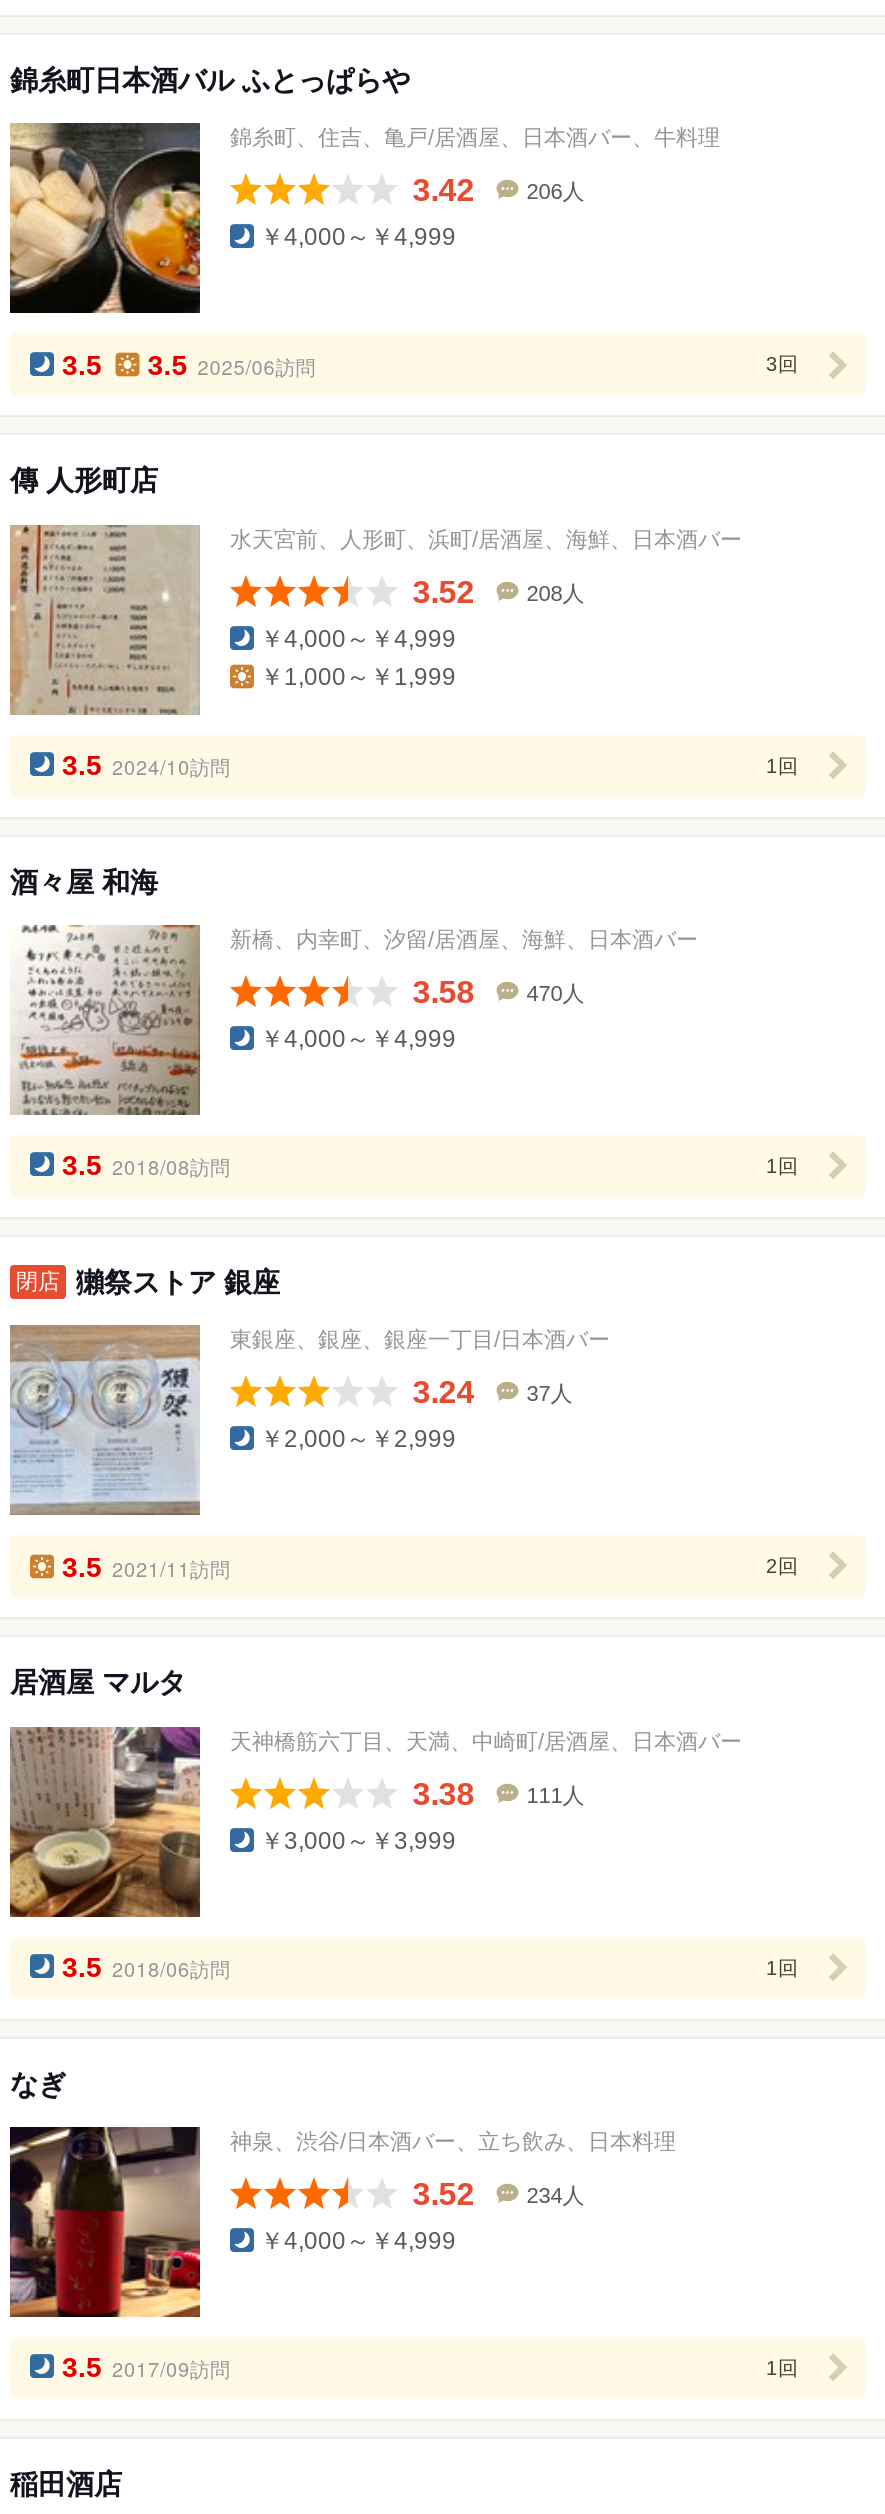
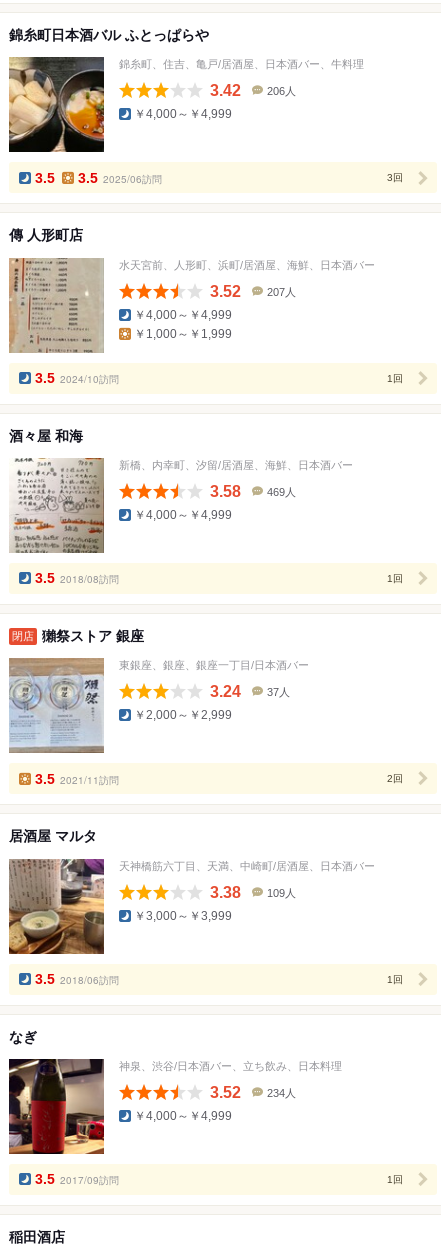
- 208人
+ 207人

- 470人
+ 469人

- 111人
+ 109人
